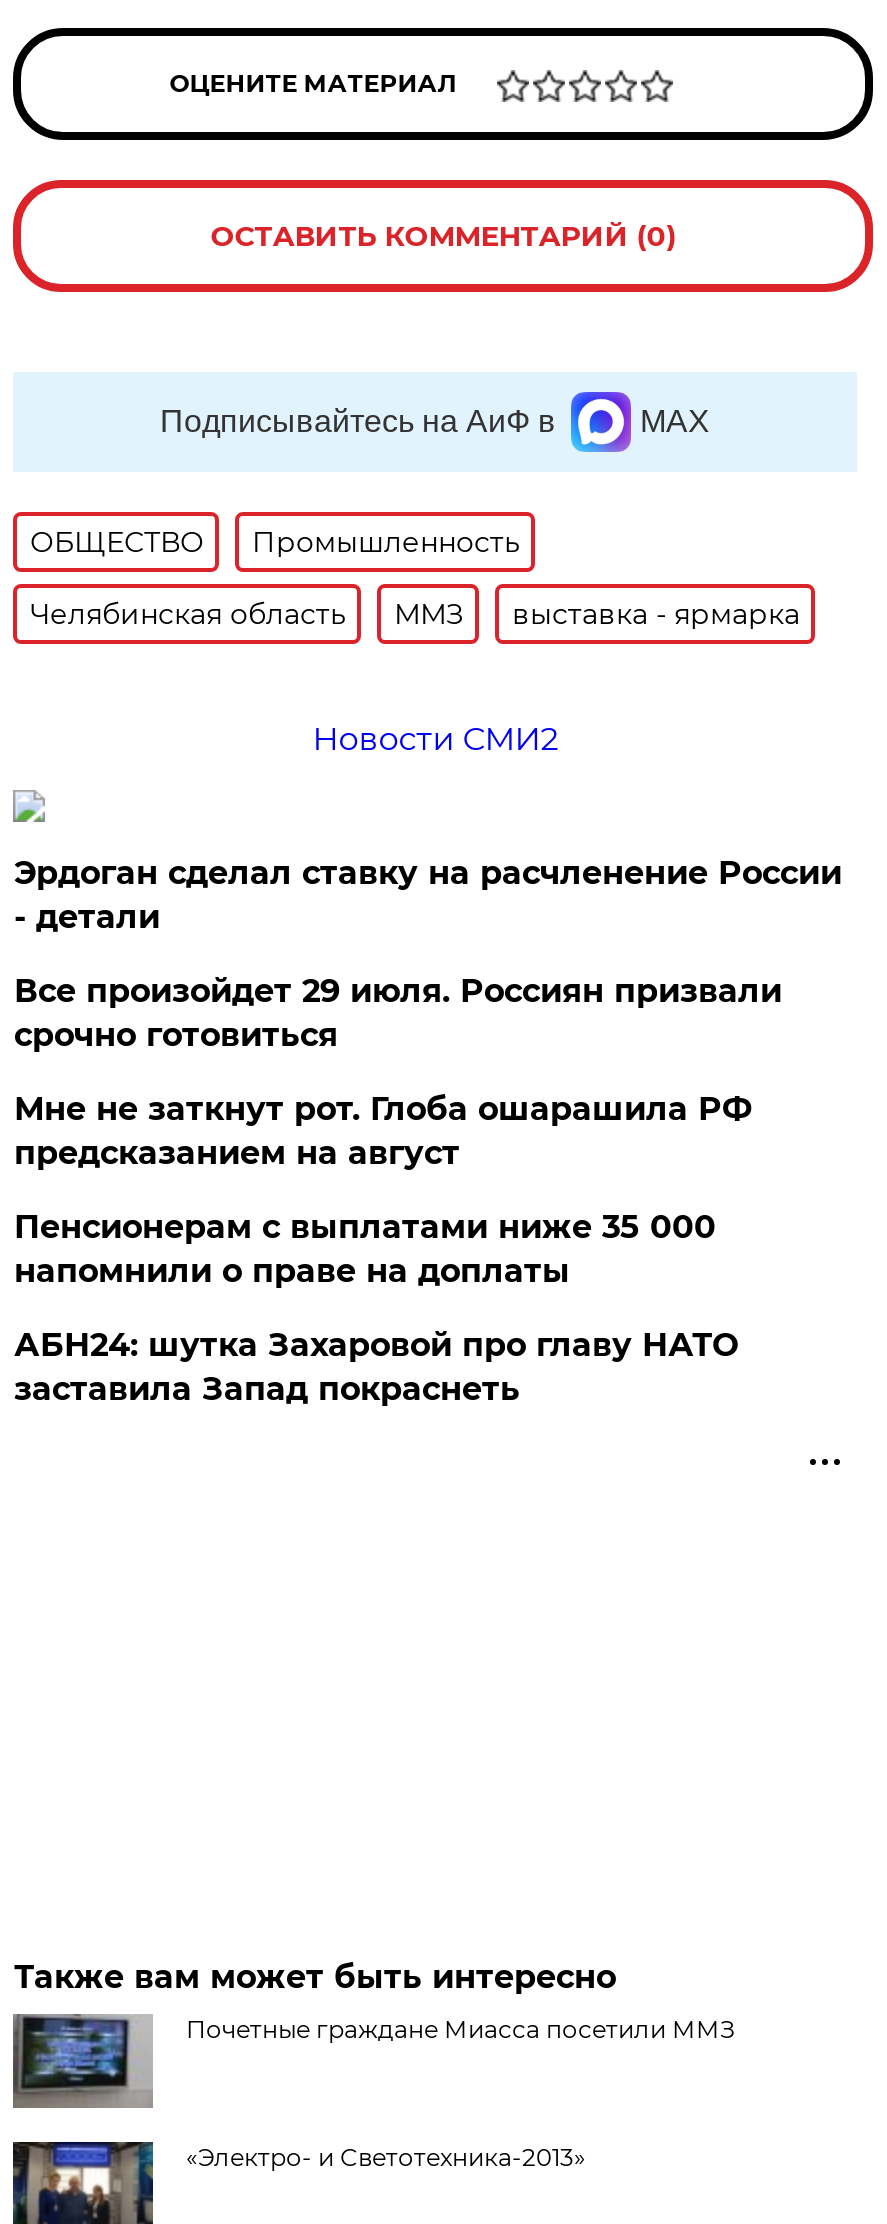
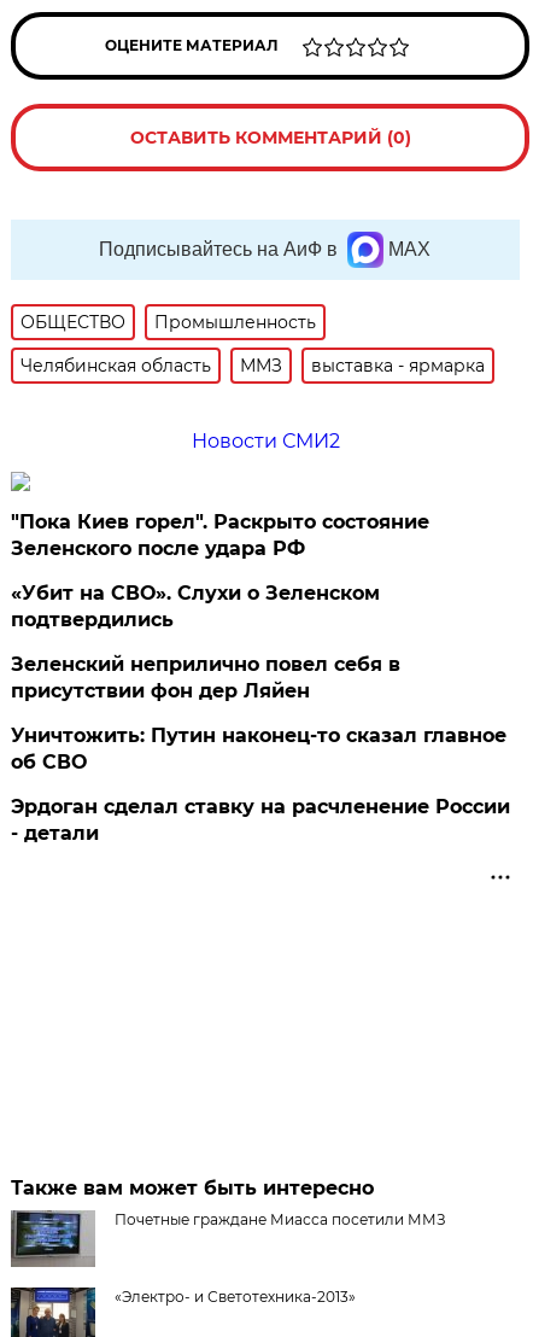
+ "Пока Киев горел". Раскрыто состояние
+ Зеленского после удара РФ
+ «Убит на СВО». Слухи о Зеленском
+ подтвердились
+ Зеленский неприлично повел cебя в
+ присутствии фон дер Ляйен
+ Уничтожить: Путин наконец-то сказал главное
+ об СВО

moved down: Эрдоган сделал ставку на расчленение России | - детали

- Все произойдет 29 июля. Россиян призвали
- срочно готовиться
- Мне не заткнут рот. Глоба ошарашила РФ
- предсказанием на август
- Пенсионерам с выплатами ниже 35 000
- напомнили о праве на доплаты
- АБН24: шутка Захаровой про главу НАТО
- заставила Запад покраснеть
